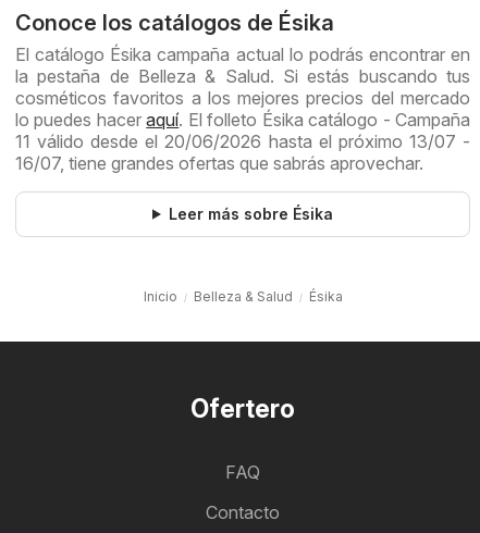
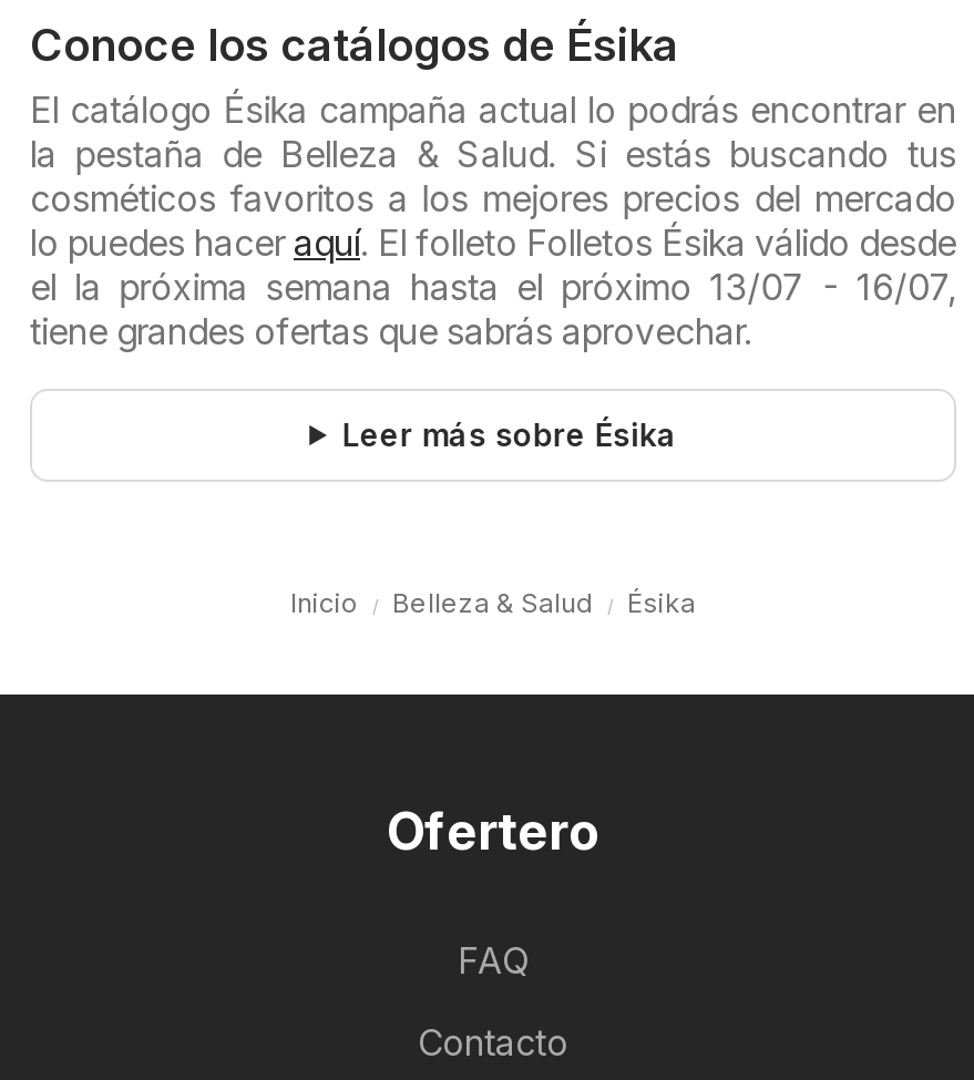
- lo puedes hacer aquí. El folleto Ésika catálogo - Campaña
- 11 válido desde el 20/06/2026 hasta el próximo 13/07 -
- 16/07, tiene grandes ofertas que sabrás aprovechar.
+ lo puedes hacer aquí. El folleto Folletos Ésika válido desde
+ el la próxima semana hasta el próximo 13/07 - 16/07,
+ tiene grandes ofertas que sabrás aprovechar.
